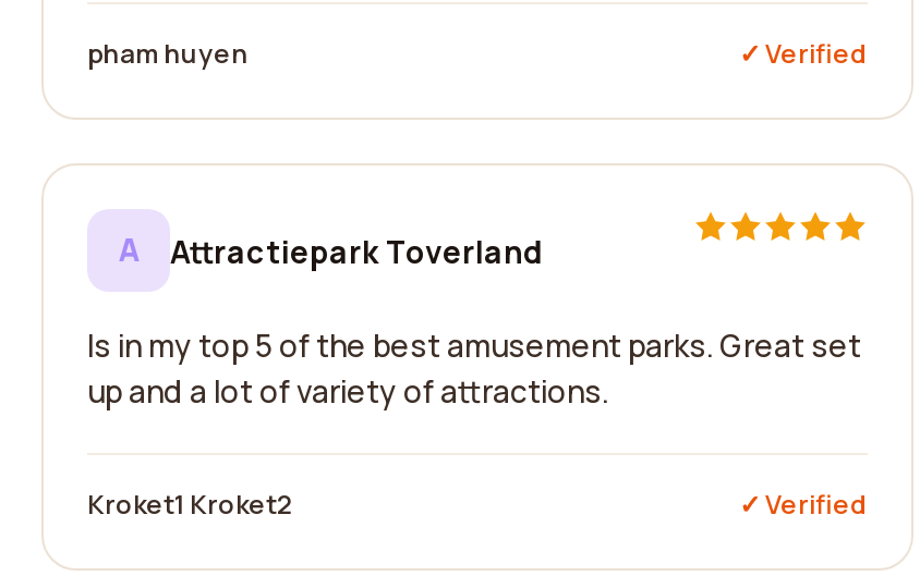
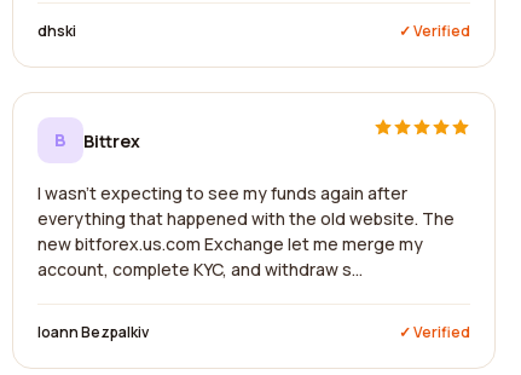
- pham huyen
+ dhski

- A
- Attractiepark Toverland
+ B
+ Bittrex

- Is in my top 5 of the best amusement parks. Great set
- up and a lot of variety of attractions.
+ I wasn't expecting to see my funds again after
+ everything that happened with the old website. The
+ new bitforex.us.com Exchange let me merge my
+ account, complete KYC, and withdraw s...

- Kroket1 Kroket2
+ Ioann Bezpalkiv
